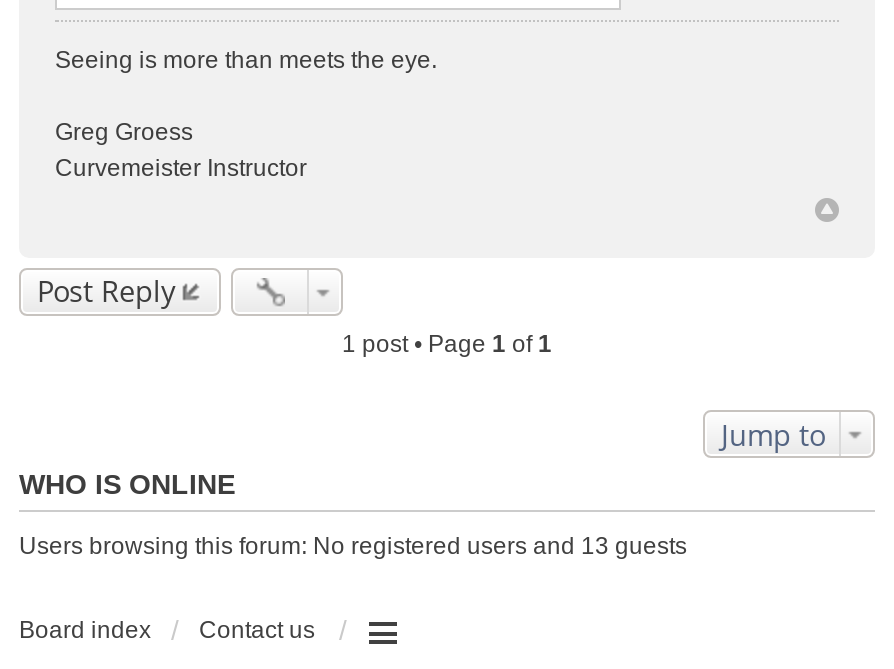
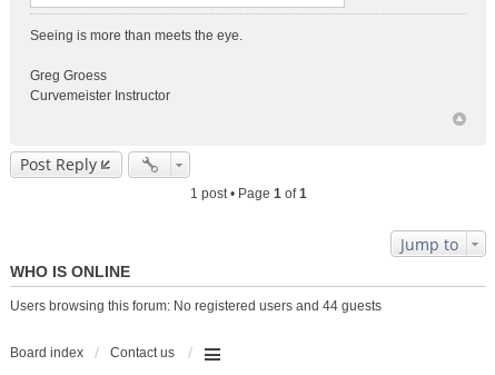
- Users browsing this forum: No registered users and 13 guests
+ Users browsing this forum: No registered users and 44 guests
